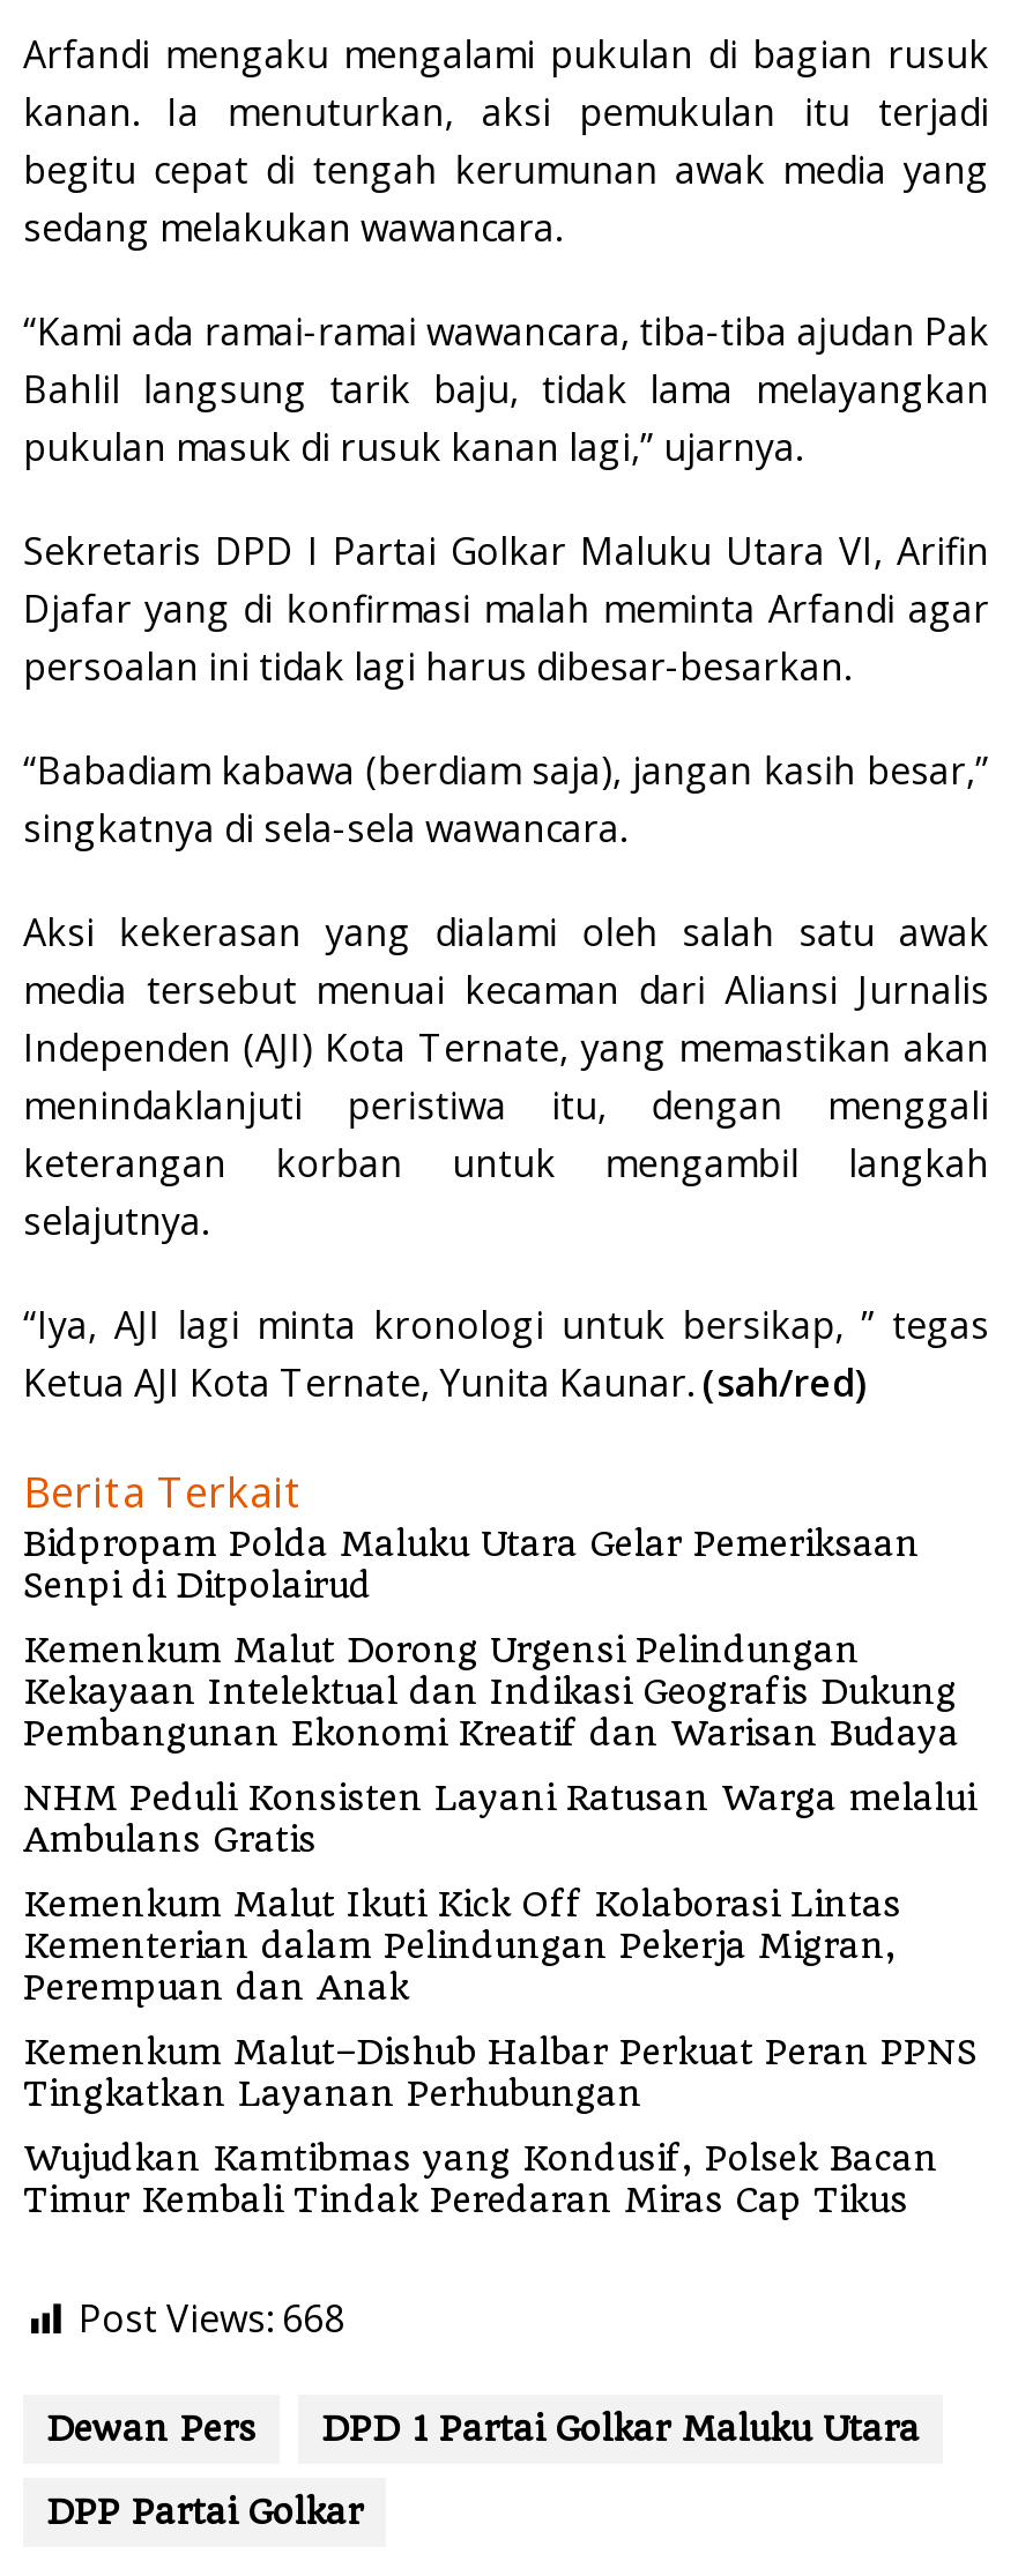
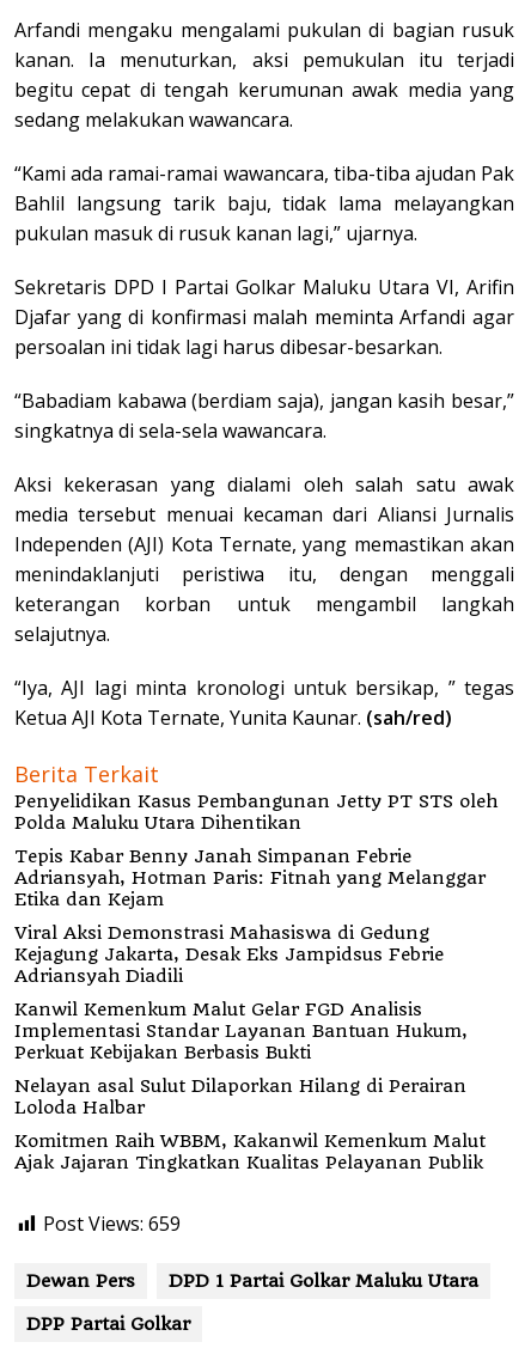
- Bidpropam Polda Maluku Utara Gelar Pemeriksaan
- Senpi di Ditpolairud
+ Penyelidikan Kasus Pembangunan Jetty PT STS oleh
+ Polda Maluku Utara Dihentikan

- Kemenkum Malut Dorong Urgensi Pelindungan
- Kekayaan Intelektual dan Indikasi Geografis Dukung
- Pembangunan Ekonomi Kreatif dan Warisan Budaya
+ Tepis Kabar Benny Janah Simpanan Febrie
+ Adriansyah, Hotman Paris: Fitnah yang Melanggar
+ Etika dan Kejam

- NHM Peduli Konsisten Layani Ratusan Warga melalui
- Ambulans Gratis
+ Viral Aksi Demonstrasi Mahasiswa di Gedung
+ Kejagung Jakarta, Desak Eks Jampidsus Febrie
+ Adriansyah Diadili

- Kemenkum Malut Ikuti Kick Off Kolaborasi Lintas
- Kementerian dalam Pelindungan Pekerja Migran,
- Perempuan dan Anak
+ Kanwil Kemenkum Malut Gelar FGD Analisis
+ Implementasi Standar Layanan Bantuan Hukum,
+ Perkuat Kebijakan Berbasis Bukti

- Kemenkum Malut–Dishub Halbar Perkuat Peran PPNS
- Tingkatkan Layanan Perhubungan
+ Nelayan asal Sulut Dilaporkan Hilang di Perairan
+ Loloda Halbar

- Wujudkan Kamtibmas yang Kondusif, Polsek Bacan
- Timur Kembali Tindak Peredaran Miras Cap Tikus
+ Komitmen Raih WBBM, Kakanwil Kemenkum Malut
+ Ajak Jajaran Tingkatkan Kualitas Pelayanan Publik

- Post Views: 668
+ Post Views: 659
